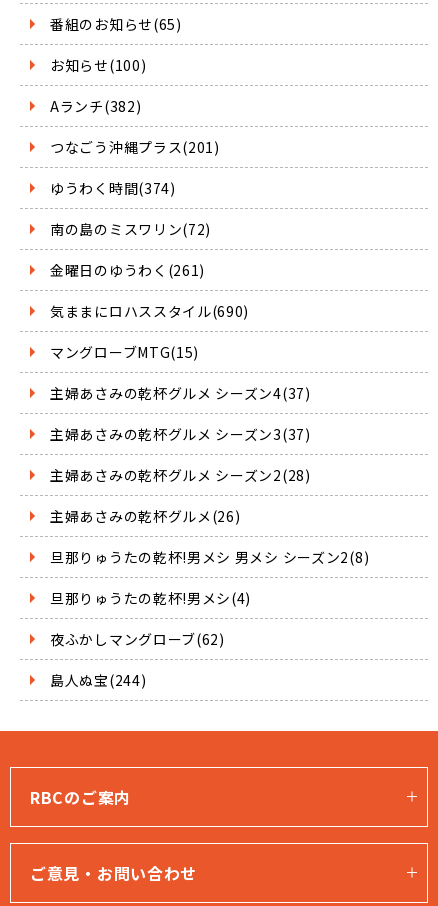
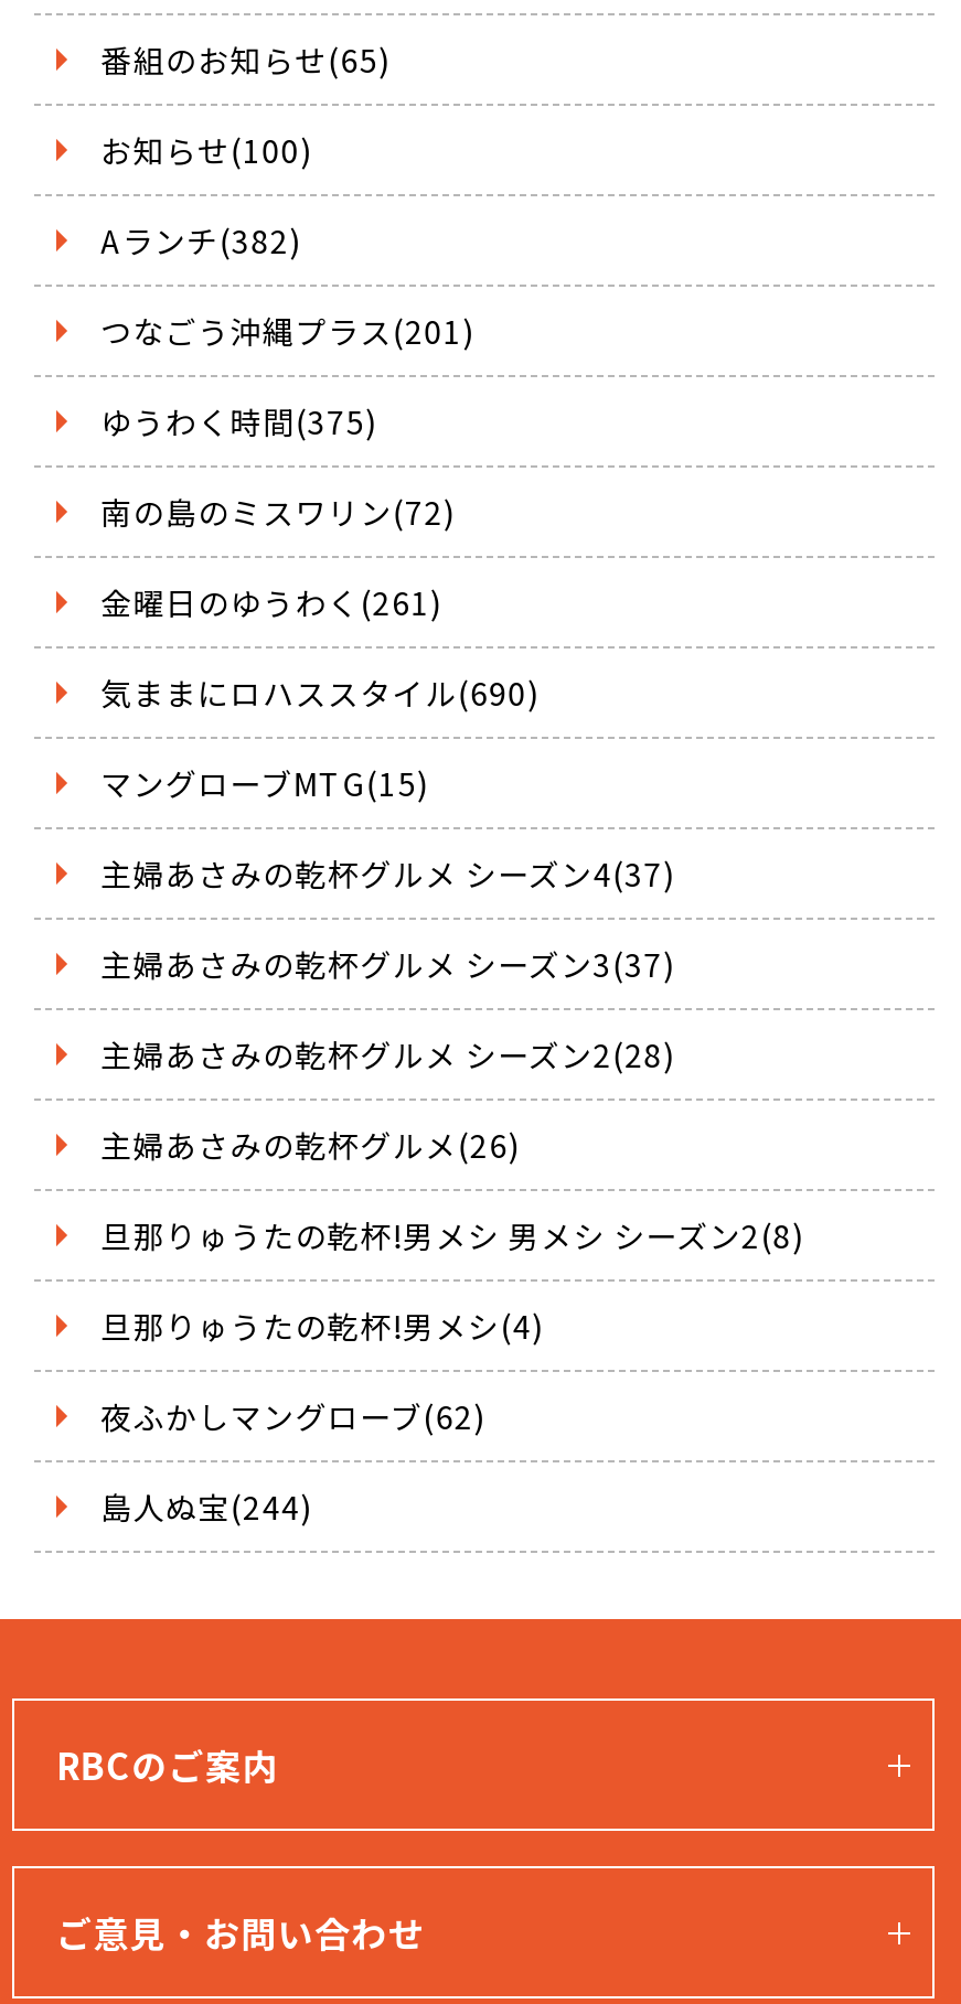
- ゆうわく時間(374)
+ ゆうわく時間(375)
